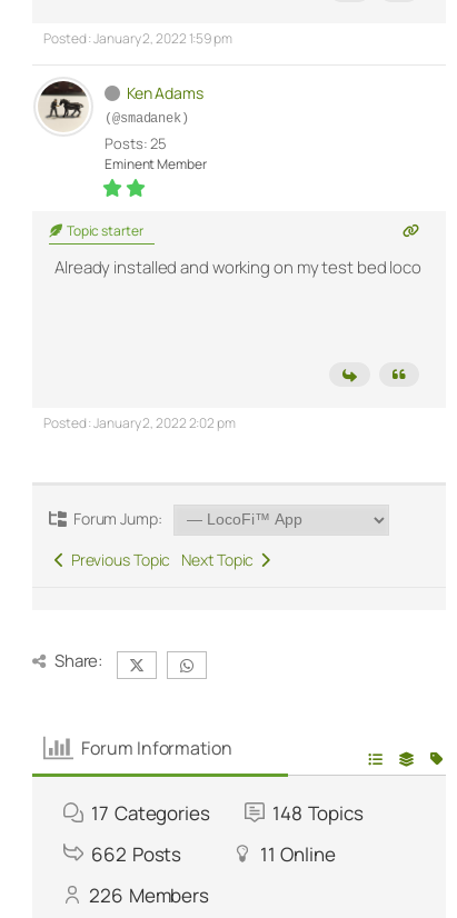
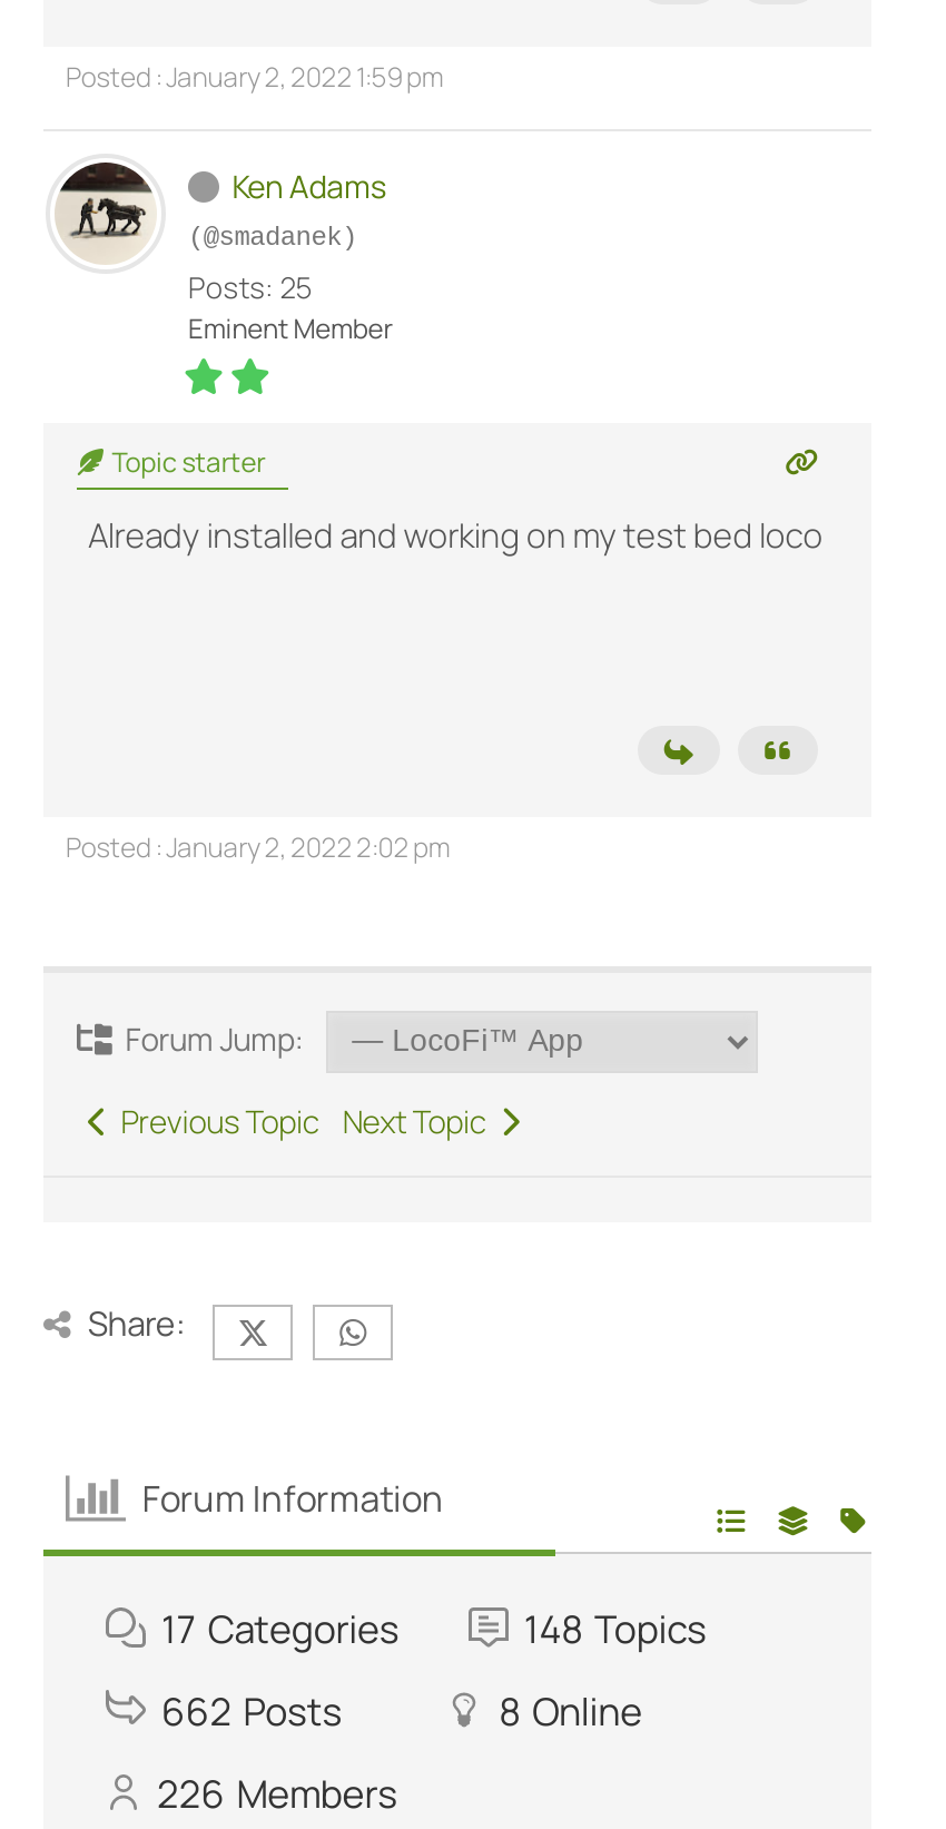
- 11 Online
+ 8 Online
